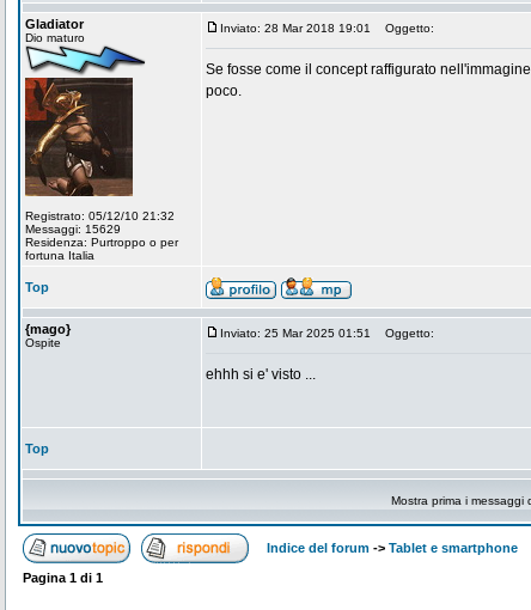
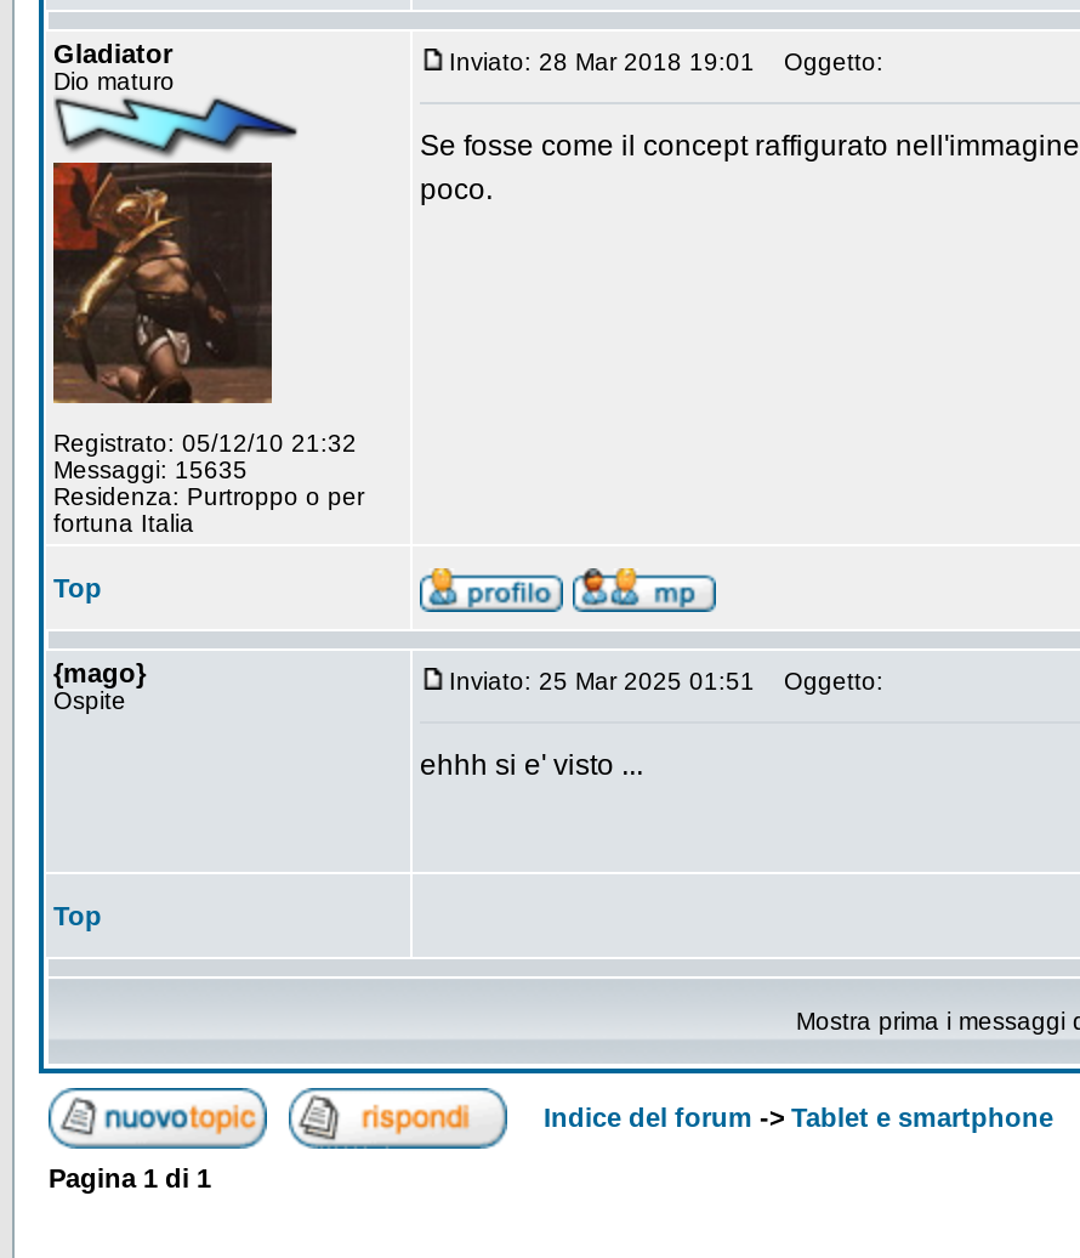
- Messaggi: 15629
+ Messaggi: 15635
